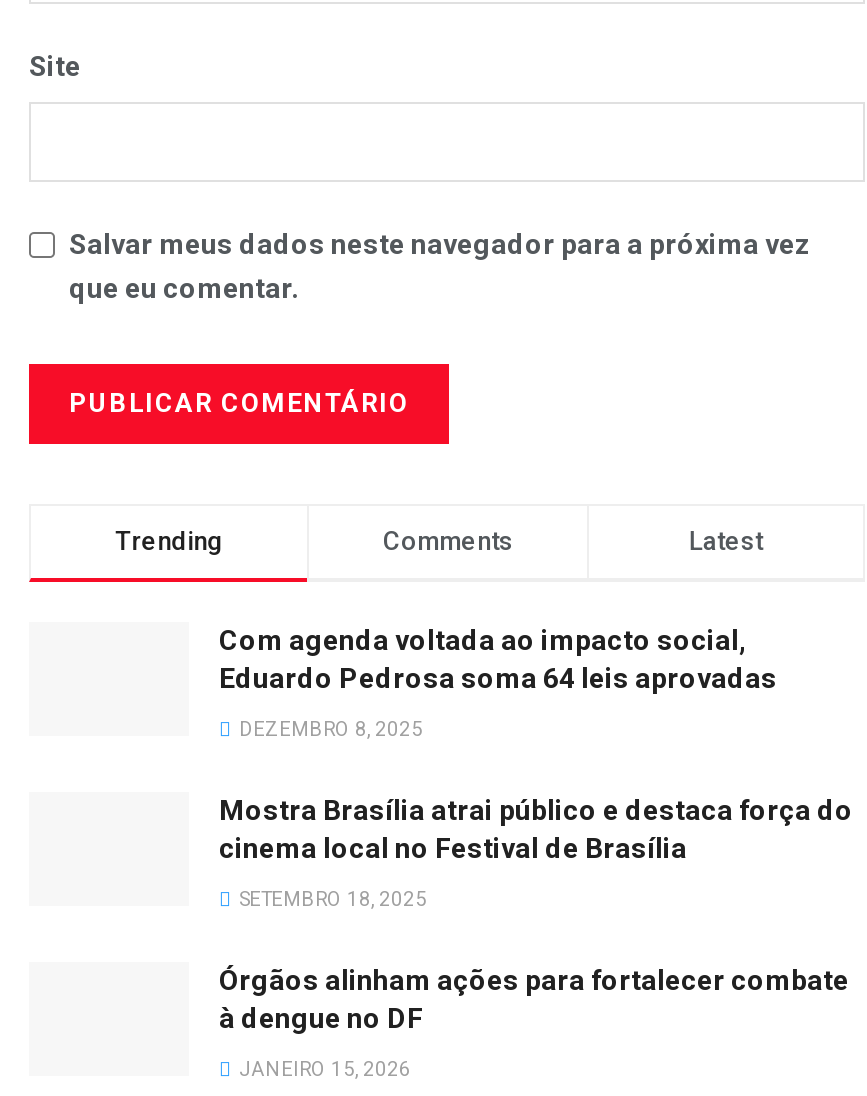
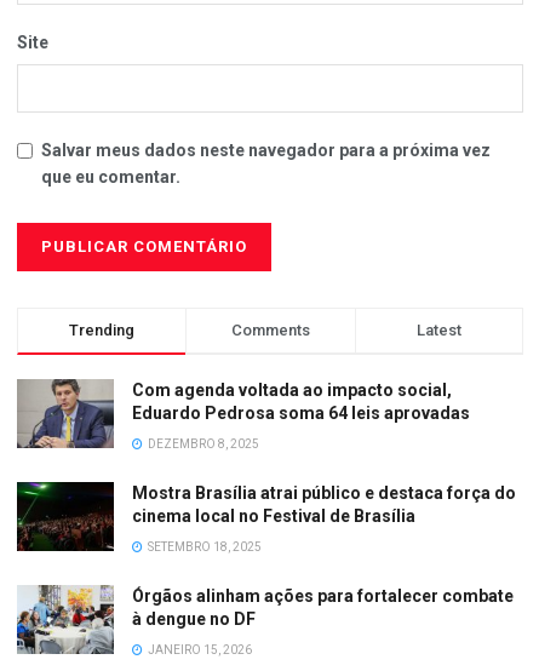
+ [image]

+ [image]

+ [image]
